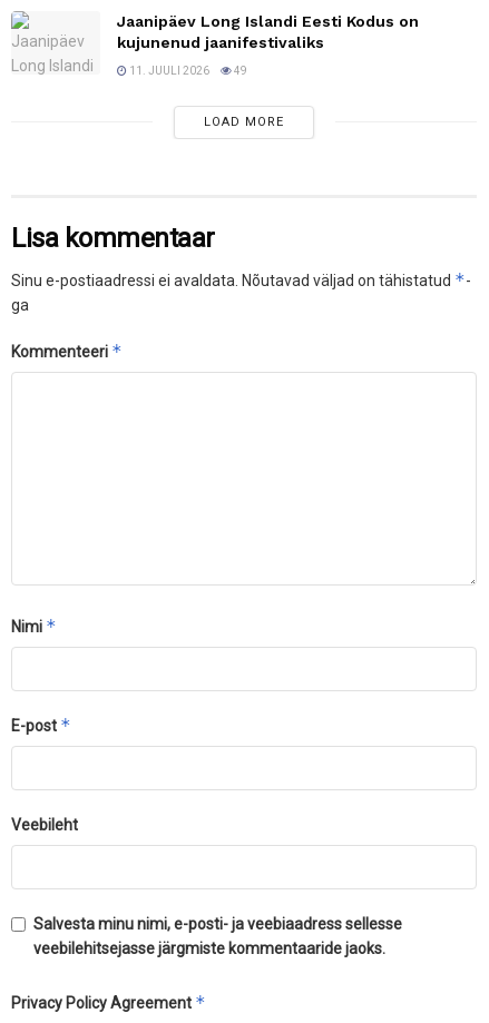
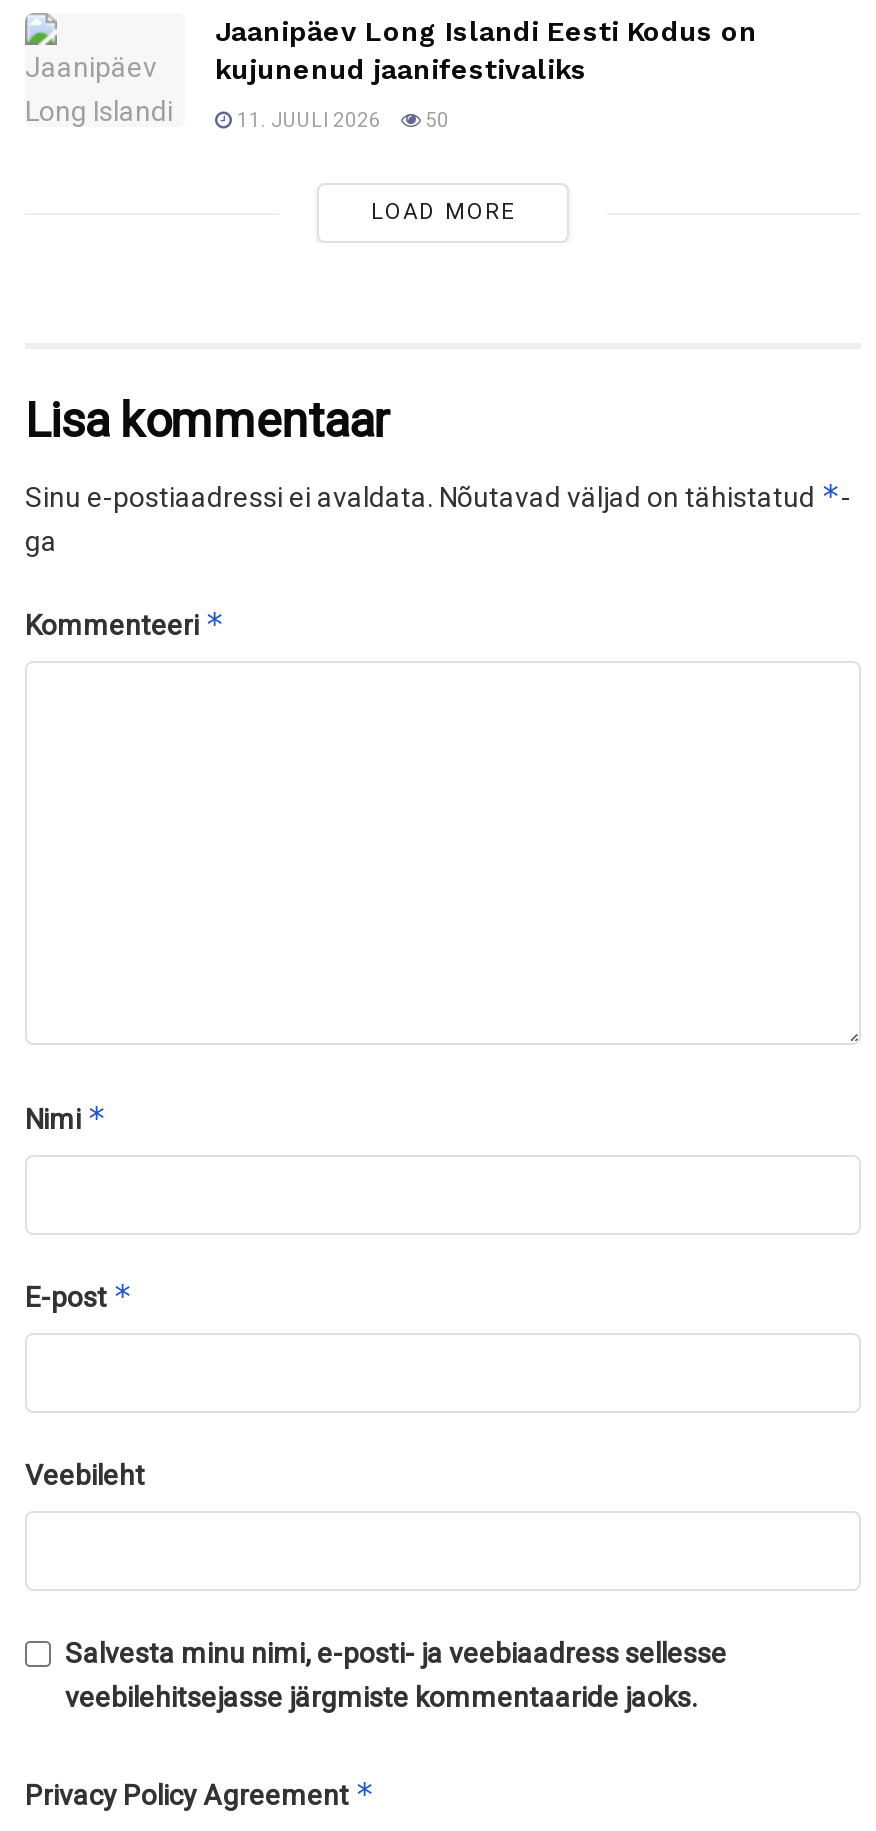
- 11. JUULI 2026 49
+ 11. JUULI 2026 50
